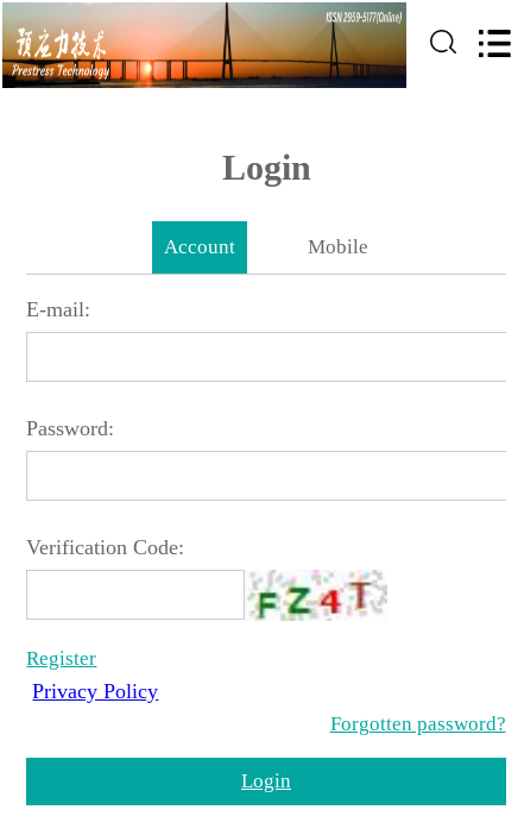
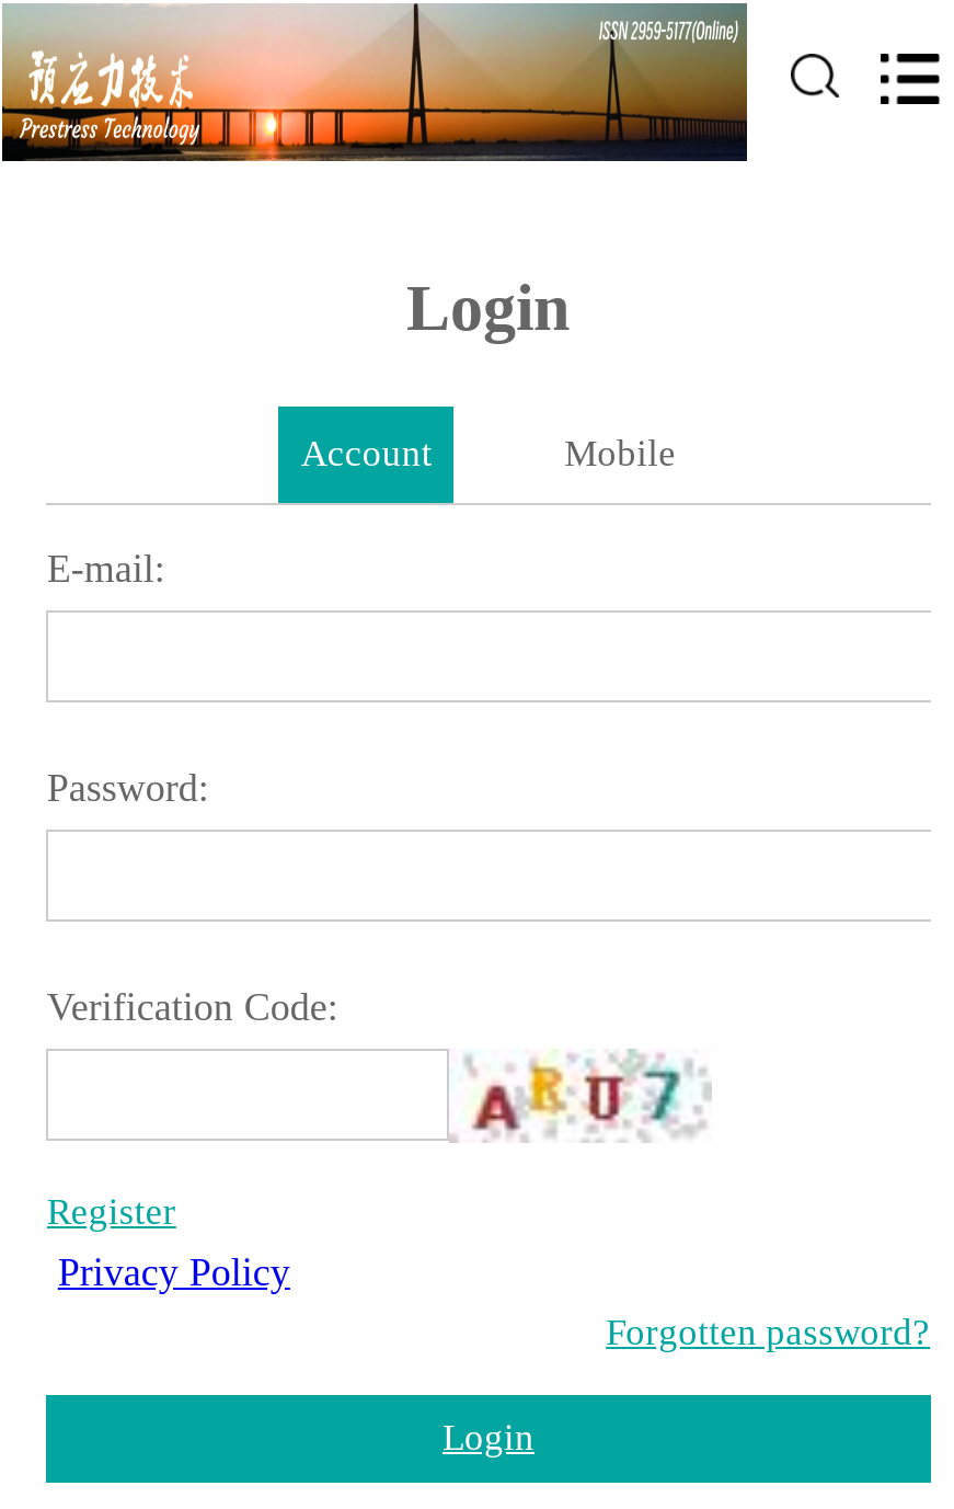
- [image]
+ [image]
